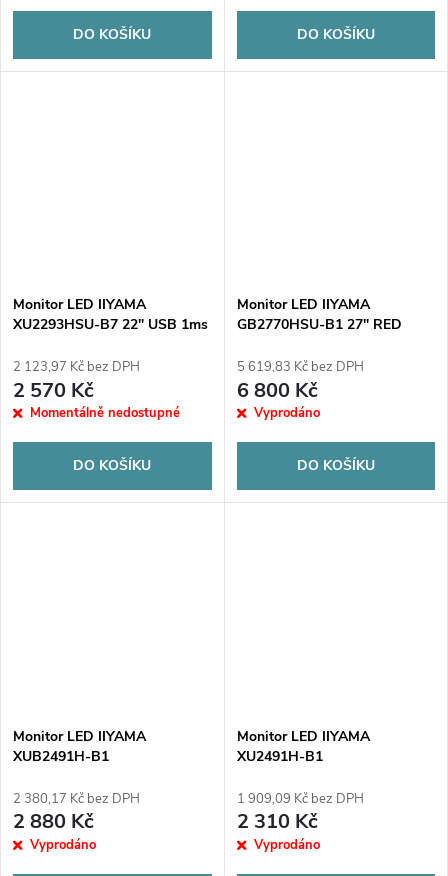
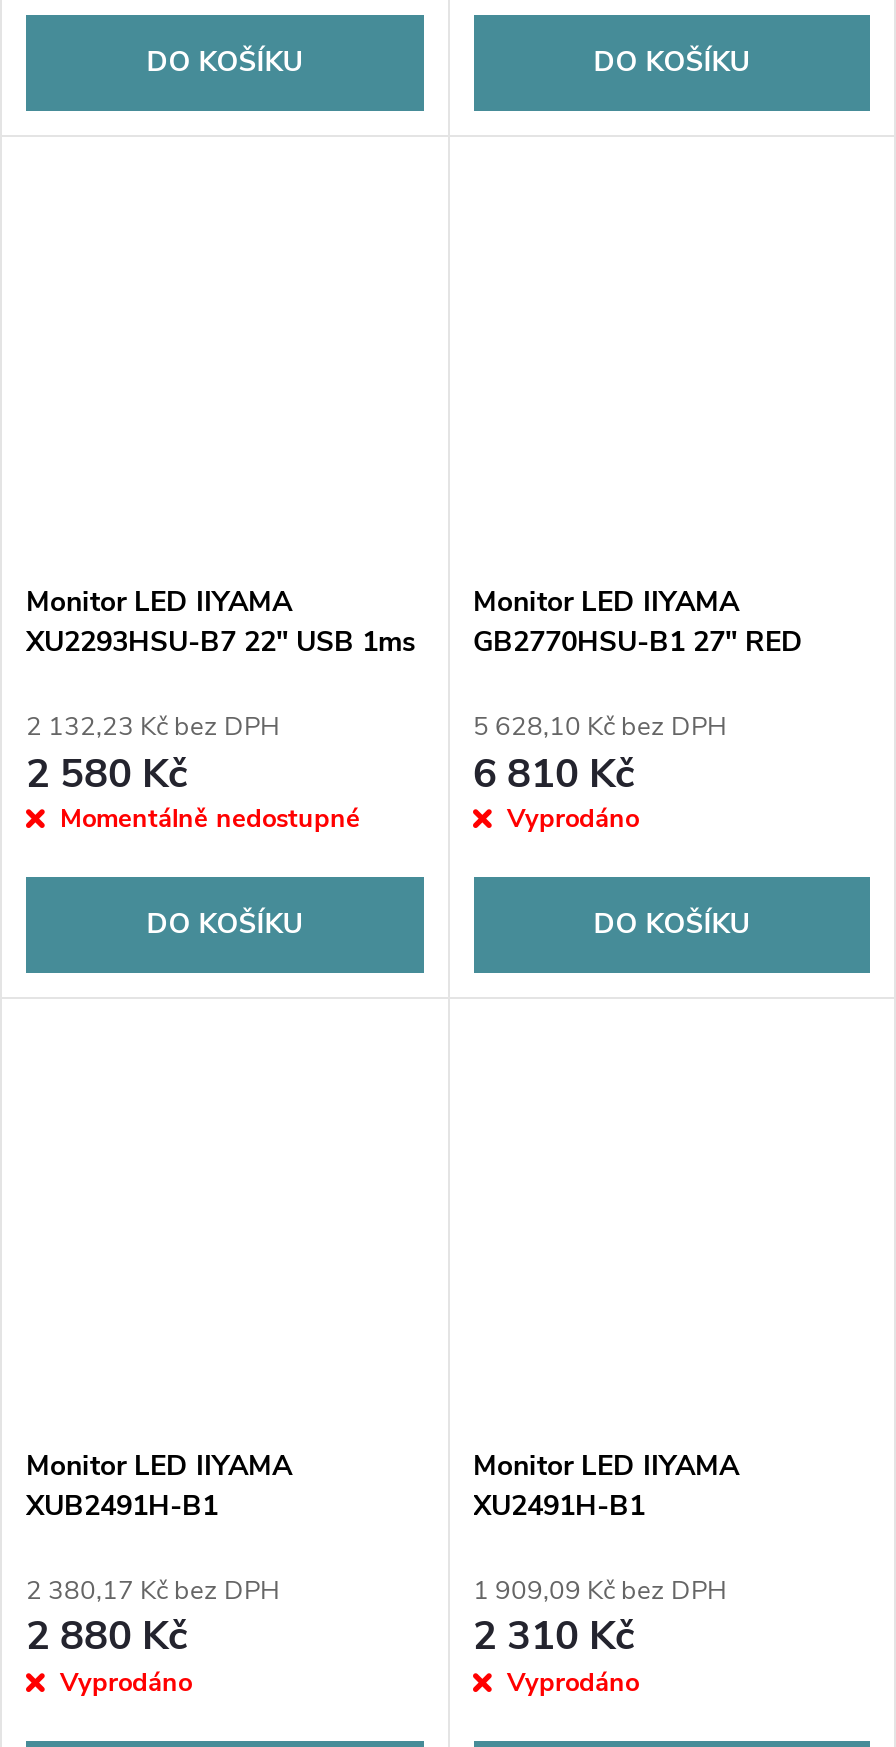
- 2 123,97 Kč bez DPH
+ 2 132,23 Kč bez DPH

- 5 619,83 Kč bez DPH
+ 5 628,10 Kč bez DPH

- 2 570 Kč
+ 2 580 Kč

- 6 800 Kč
+ 6 810 Kč
